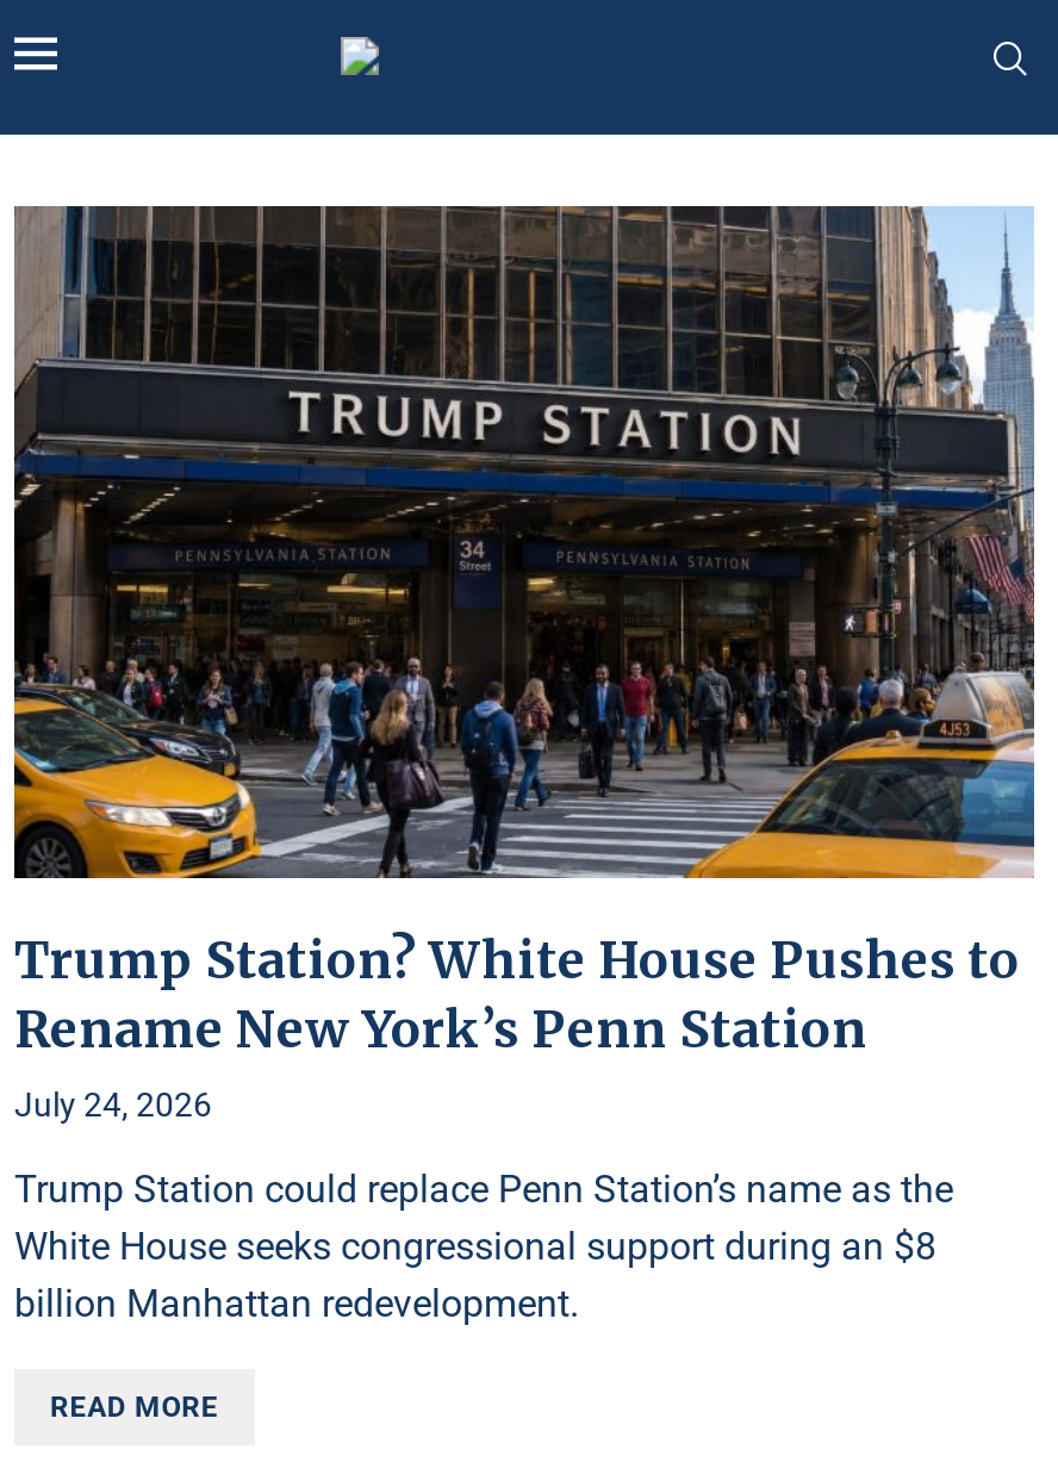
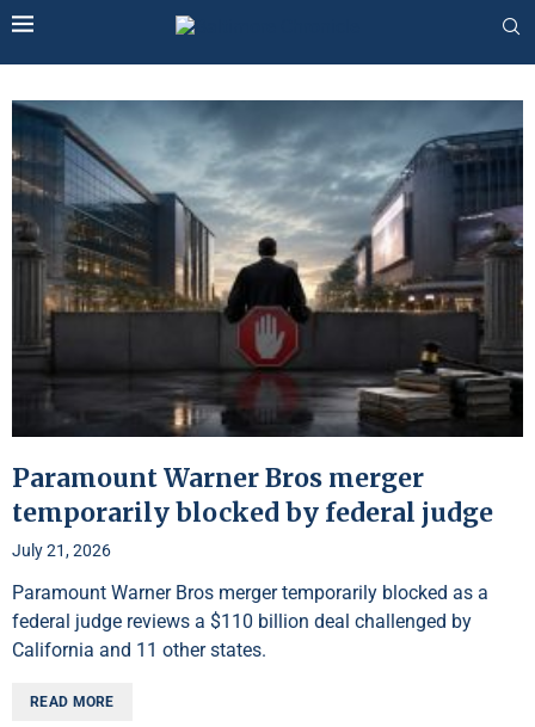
- [image]
- Trump Station? White House Pushes to
- Rename New York’s Penn Station
- July 24, 2026
+ [image]
+ Paramount Warner Bros merger
+ temporarily blocked by federal judge
+ July 21, 2026

- Trump Station could replace Penn Station’s name as the
- White House seeks congressional support during an $8
- billion Manhattan redevelopment.
+ Paramount Warner Bros merger temporarily blocked as a
+ federal judge reviews a $110 billion deal challenged by
+ California and 11 other states.
